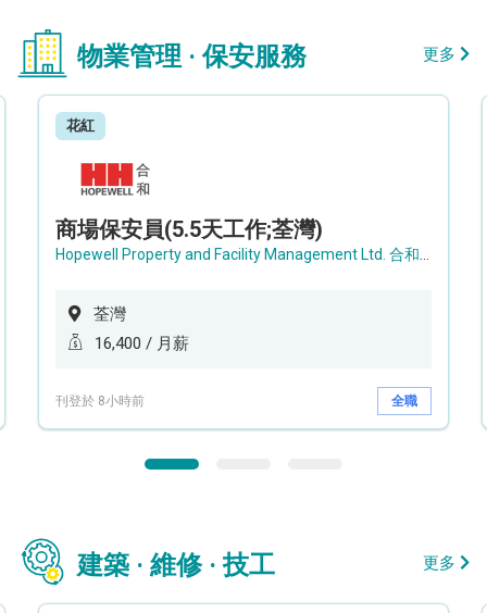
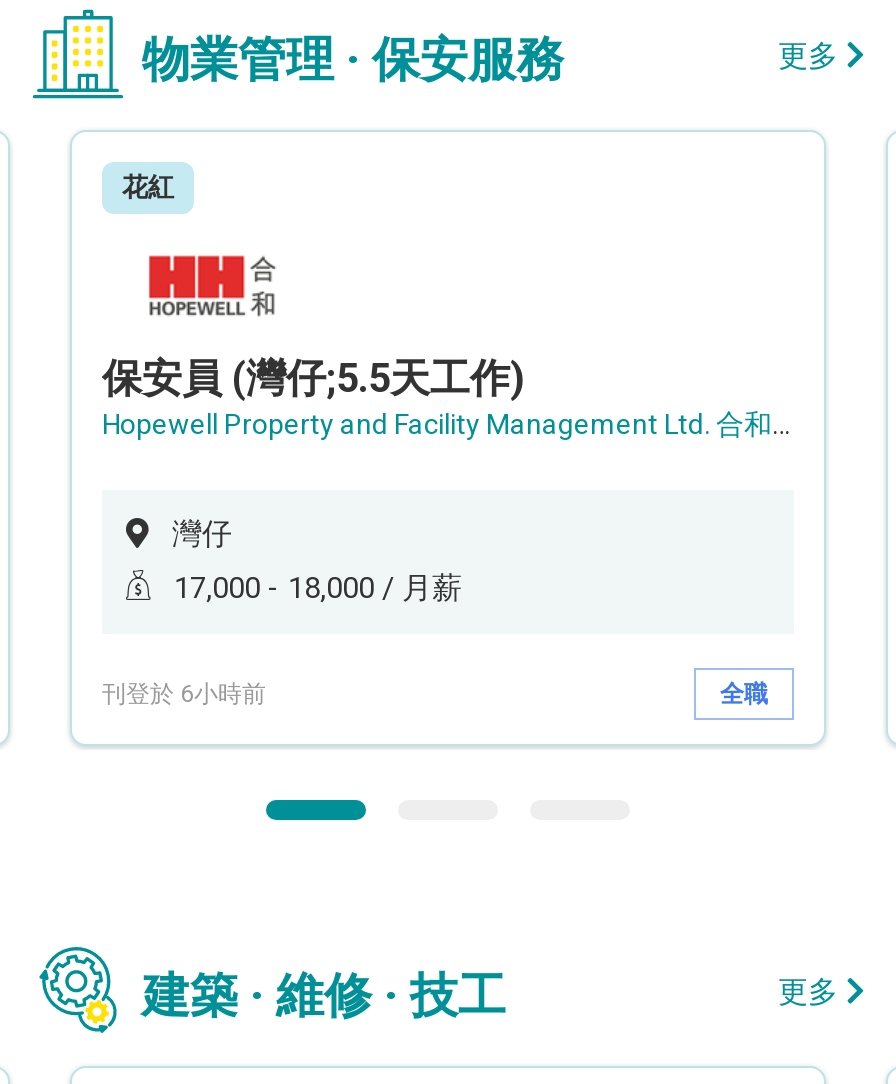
- 商場保安員(5.5天工作;荃灣)
+ 保安員 (灣仔;5.5天工作)

- 荃灣
+ 灣仔

- 16,400 / 月薪
+ 17,000 - 18,000 / 月薪

- 刊登於 8小時前
+ 刊登於 6小時前
